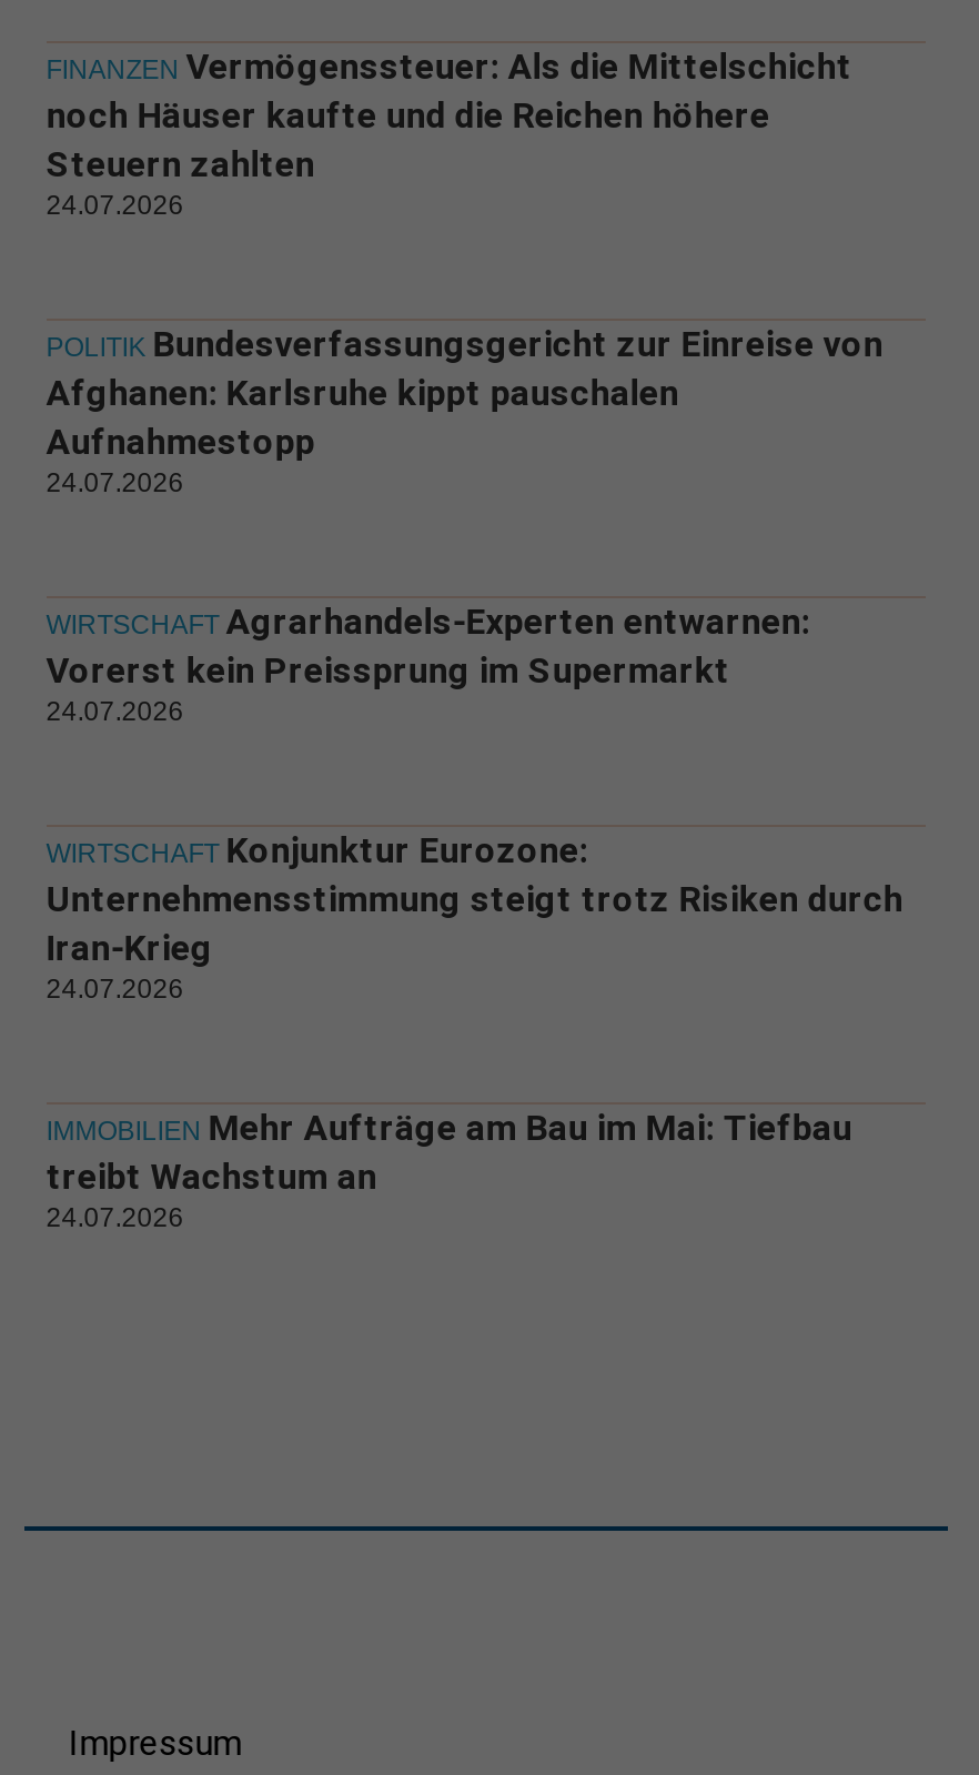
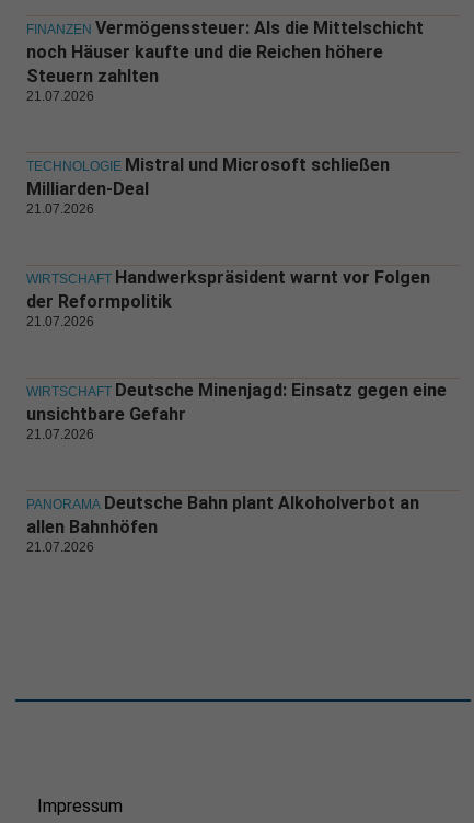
- 24.07.2026
+ 21.07.2026

- POLITIK Bundesverfassungsgericht zur Einreise von
- Afghanen: Karlsruhe kippt pauschalen
- Aufnahmestopp
- 24.07.2026
+ TECHNOLOGIE Mistral und Microsoft schließen
+ Milliarden-Deal
+ 21.07.2026

- WIRTSCHAFT Agrarhandels-Experten entwarnen:
- Vorerst kein Preissprung im Supermarkt
- 24.07.2026
+ WIRTSCHAFT Handwerkspräsident warnt vor Folgen
+ der Reformpolitik
+ 21.07.2026

- WIRTSCHAFT Konjunktur Eurozone:
- Unternehmensstimmung steigt trotz Risiken durch
- Iran-Krieg
- 24.07.2026
+ WIRTSCHAFT Deutsche Minenjagd: Einsatz gegen eine
+ unsichtbare Gefahr
+ 21.07.2026

- IMMOBILIEN Mehr Aufträge am Bau im Mai: Tiefbau
- treibt Wachstum an
- 24.07.2026
+ PANORAMA Deutsche Bahn plant Alkoholverbot an
+ allen Bahnhöfen
+ 21.07.2026
